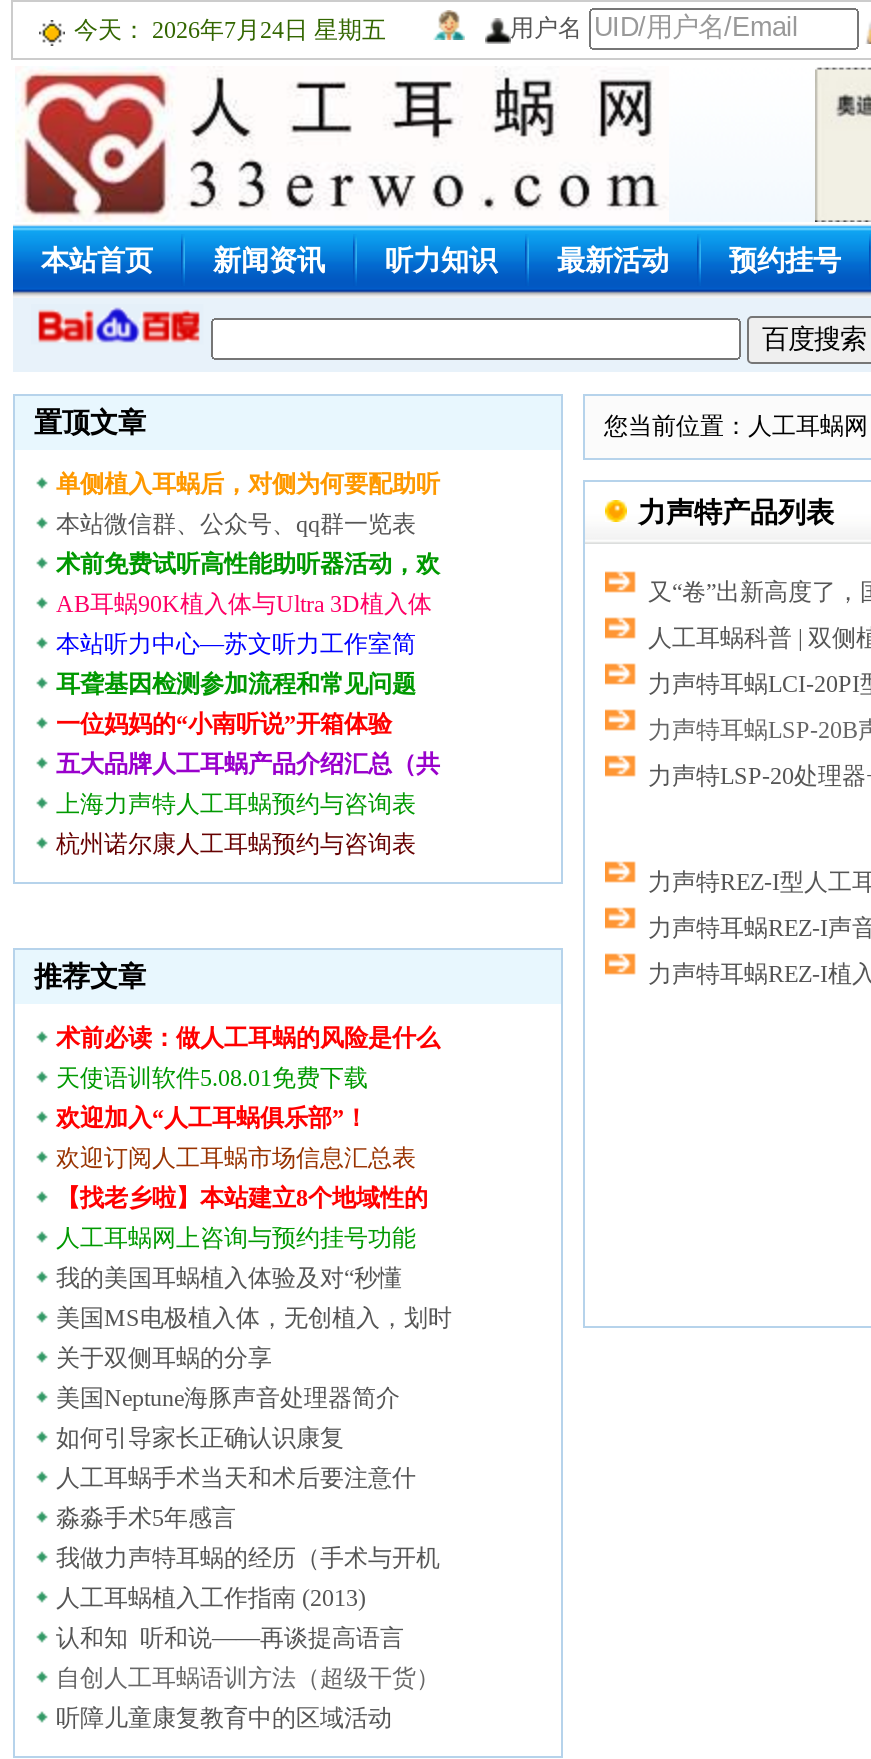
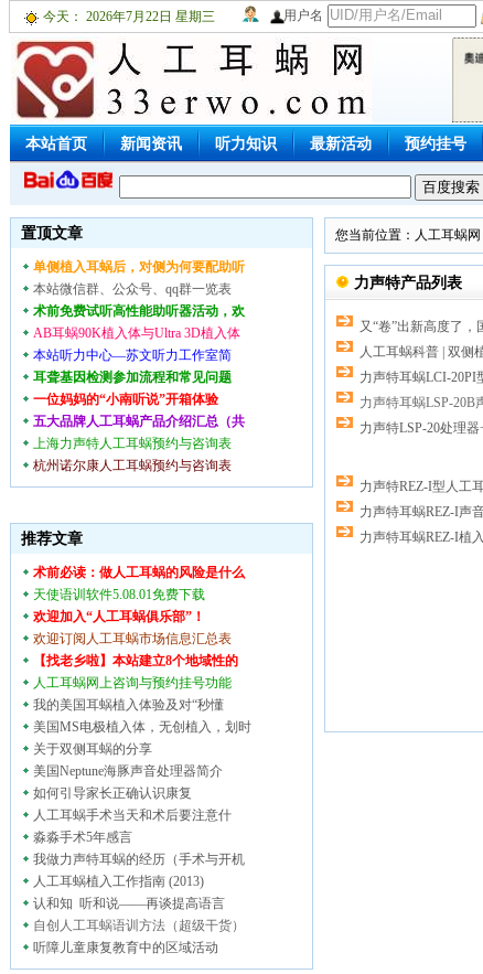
- 今天：2026年7月24日 星期五
+ 今天：2026年7月22日 星期三
